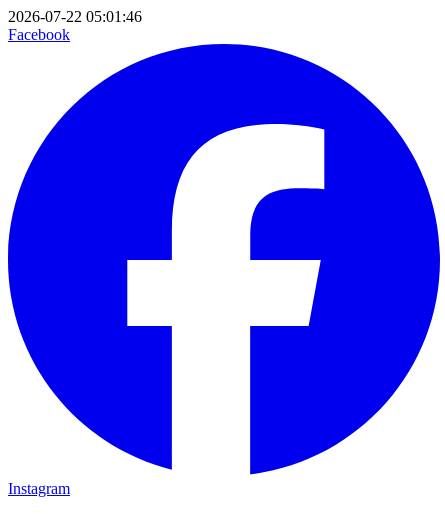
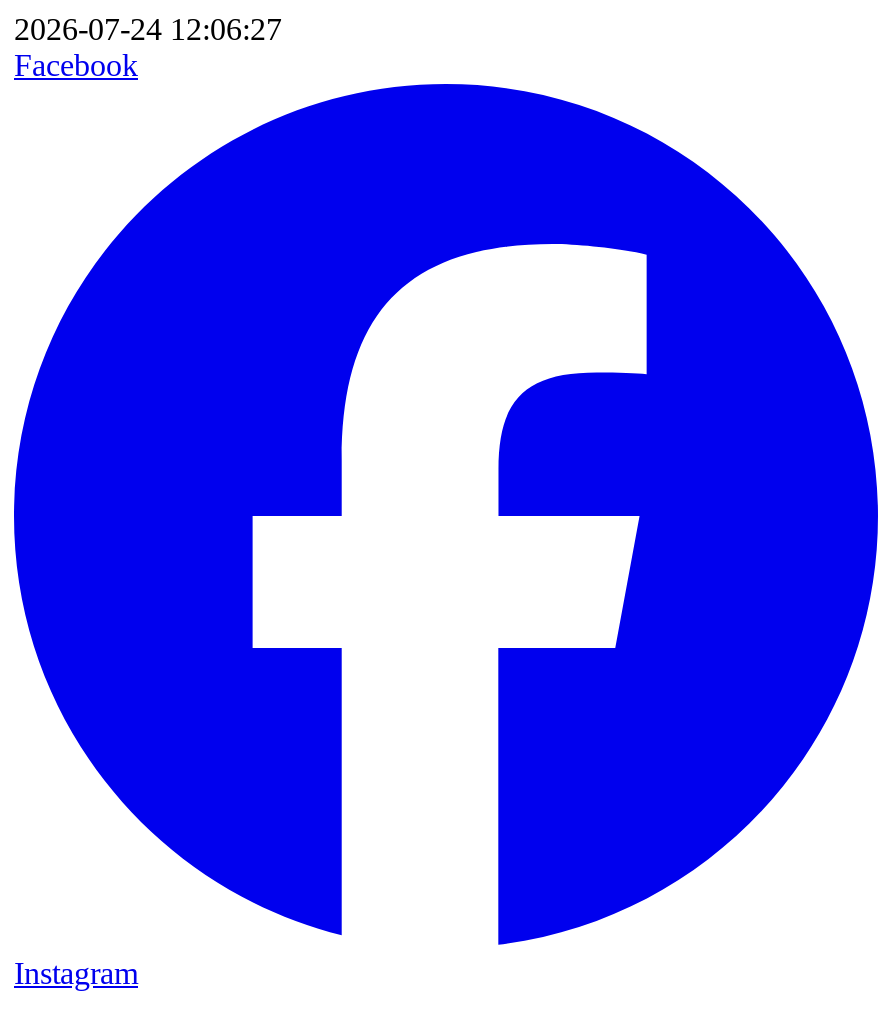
- 2026-07-22 05:01:46
+ 2026-07-24 12:06:27
